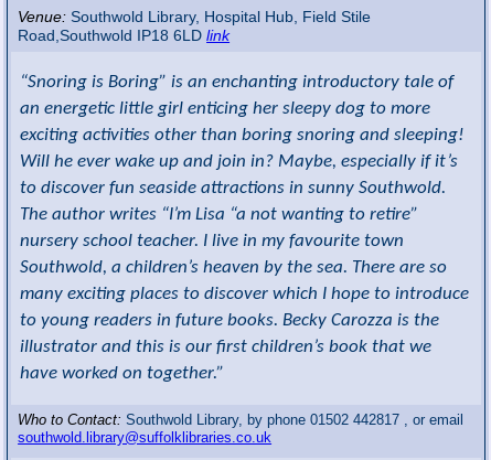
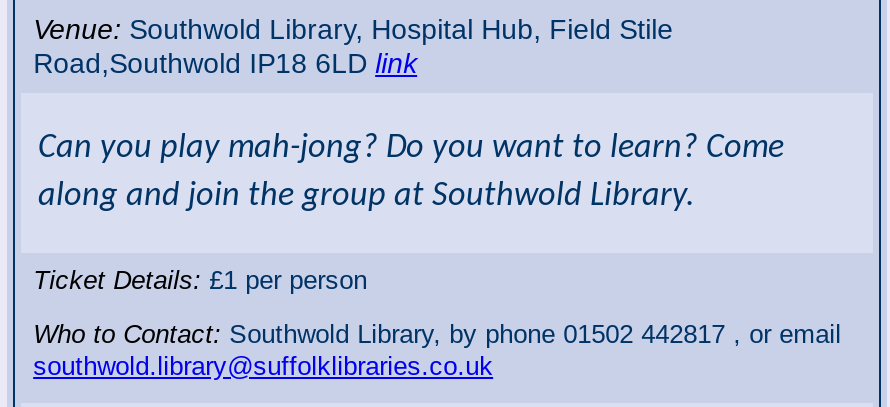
- “Snoring is Boring” is an enchanting introductory tale of
- an energetic little girl enticing her sleepy dog to more
- exciting activities other than boring snoring and sleeping!
- Will he ever wake up and join in? Maybe, especially if it’s
- to discover fun seaside attractions in sunny Southwold.
- The author writes “I’m Lisa “a not wanting to retire”
- nursery school teacher. I live in my favourite town
- Southwold, a children’s heaven by the sea. There are so
- many exciting places to discover which I hope to introduce
- to young readers in future books. Becky Carozza is the
- illustrator and this is our first children’s book that we
- have worked on together.”
+ Can you play mah-jong? Do you want to learn? Come
+ along and join the group at Southwold Library.
+ Ticket Details: £1 per person
